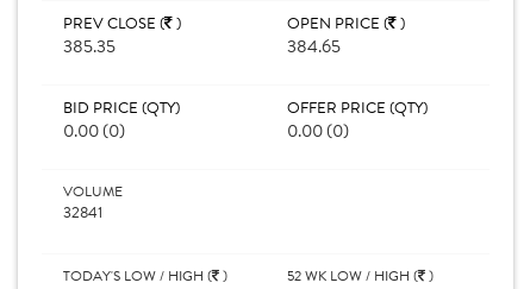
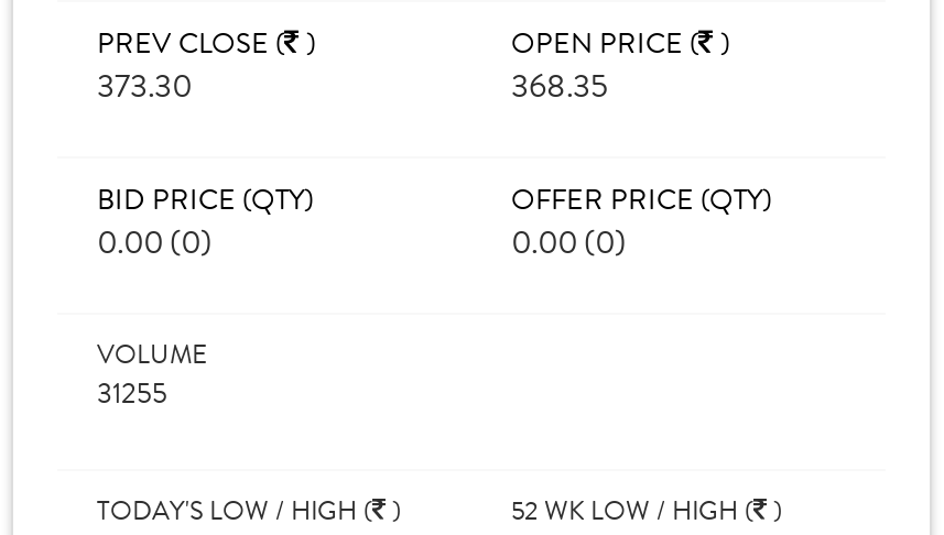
- 385.35
+ 373.30

- 384.65
+ 368.35

- 32841
+ 31255
